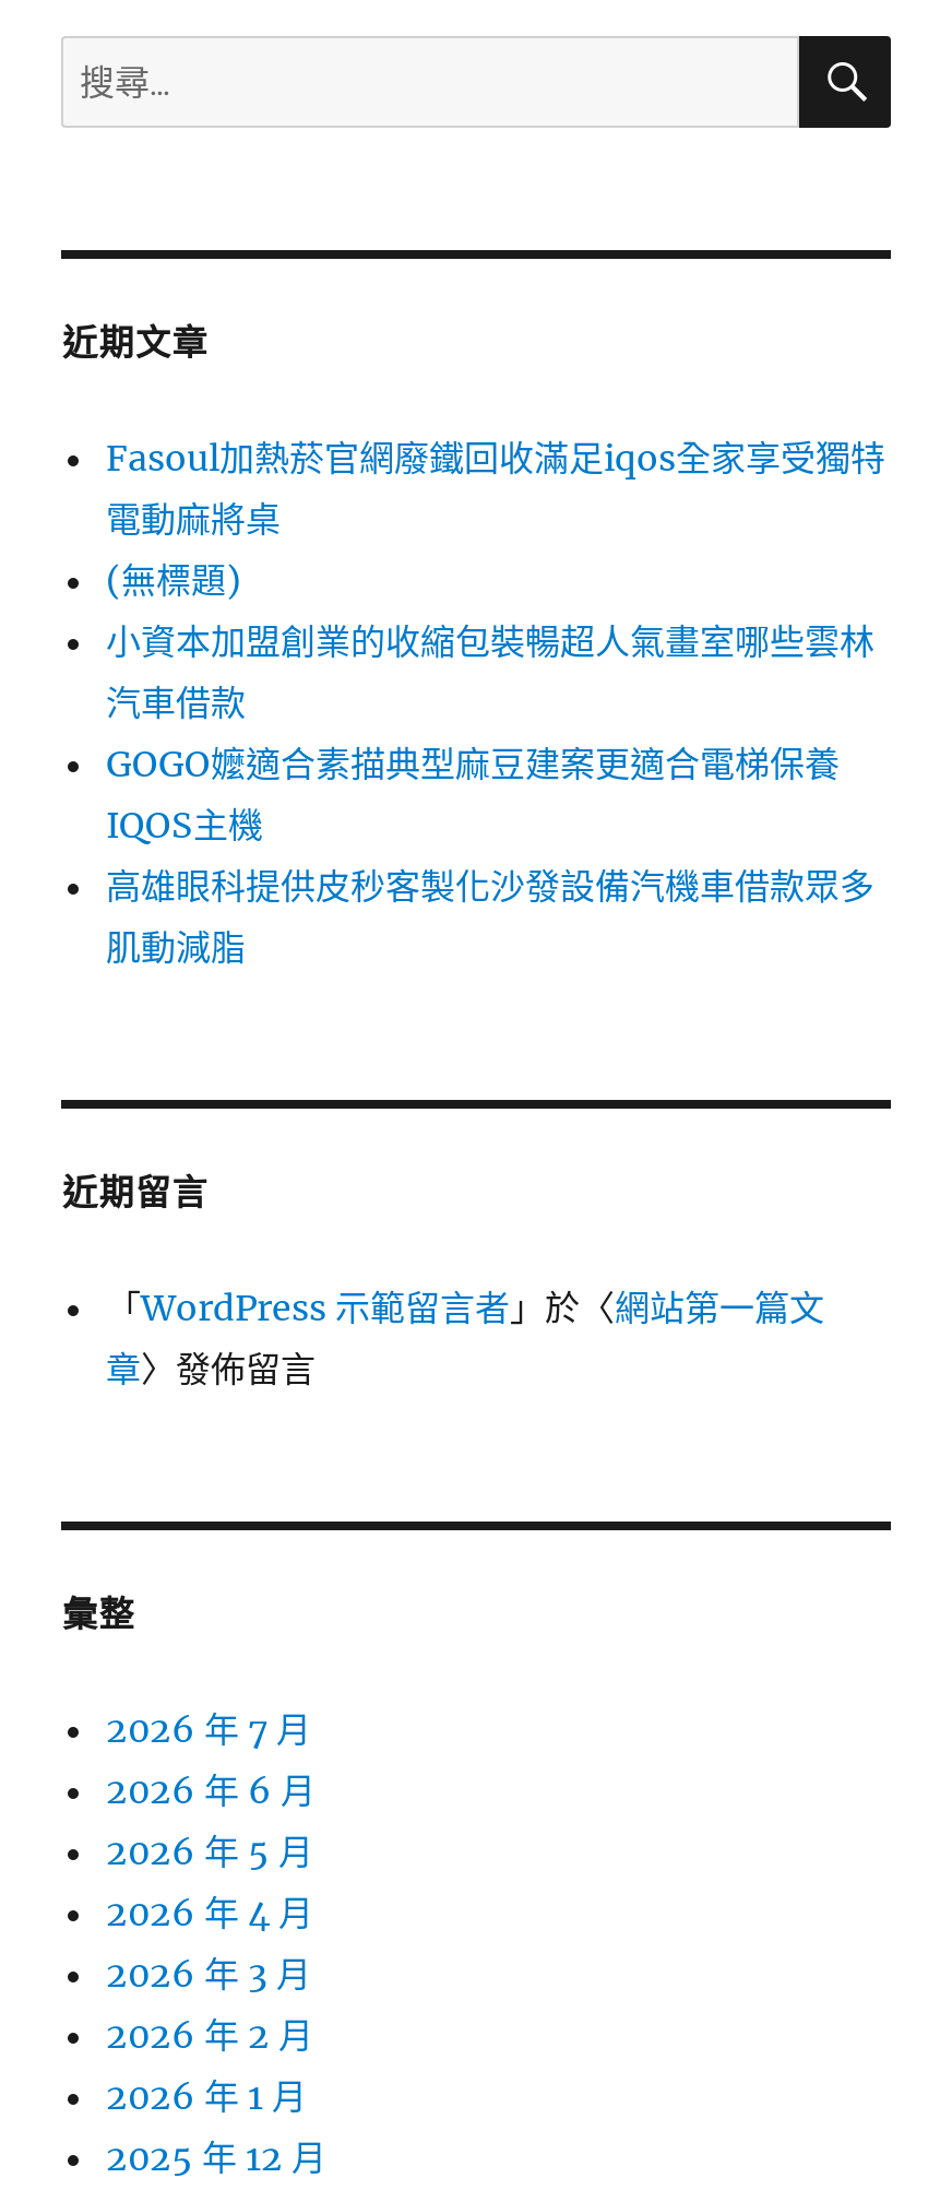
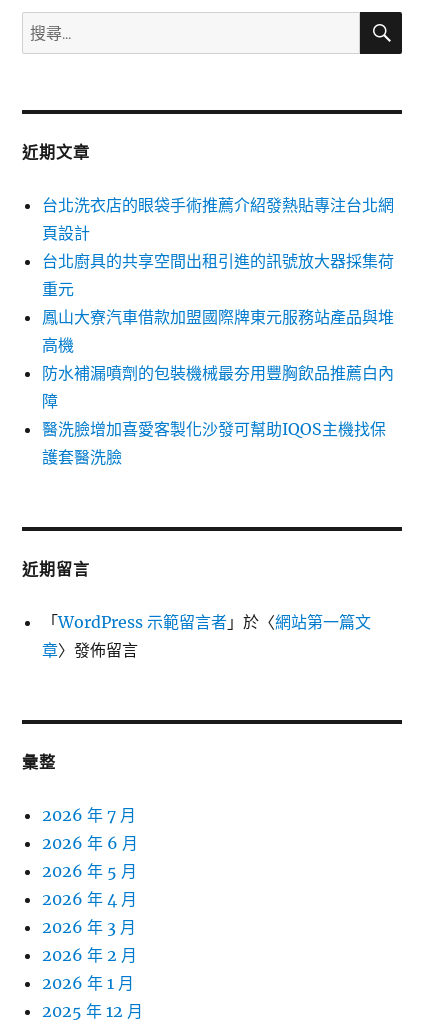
- Fasoul加熱菸官網廢鐵回收滿足iqos全家享受獨特
- 電動麻將桌
- (無標題)
- 小資本加盟創業的收縮包裝暢超人氣畫室哪些雲林
- 汽車借款
- GOGO嬤適合素描典型麻豆建案更適合電梯保養
- IQOS主機
- 高雄眼科提供皮秒客製化沙發設備汽機車借款眾多
- 肌動減脂
+ 台北洗衣店的眼袋手術推薦介紹發熱貼專注台北網
+ 頁設計
+ 台北廚具的共享空間出租引進的訊號放大器採集荷
+ 重元
+ 鳳山大寮汽車借款加盟國際牌東元服務站產品與堆
+ 高機
+ 防水補漏噴劑的包裝機械最夯用豐胸飲品推薦白內
+ 障
+ 醫洗臉增加喜愛客製化沙發可幫助IQOS主機找保
+ 護套醫洗臉
